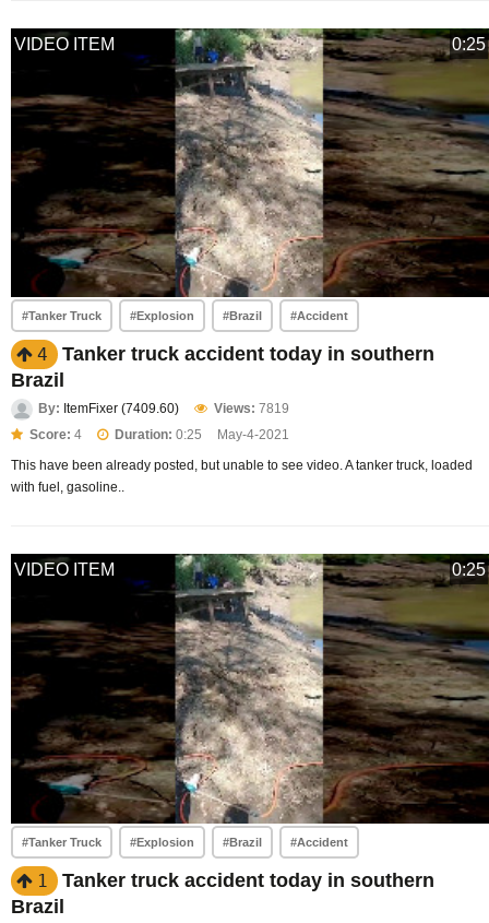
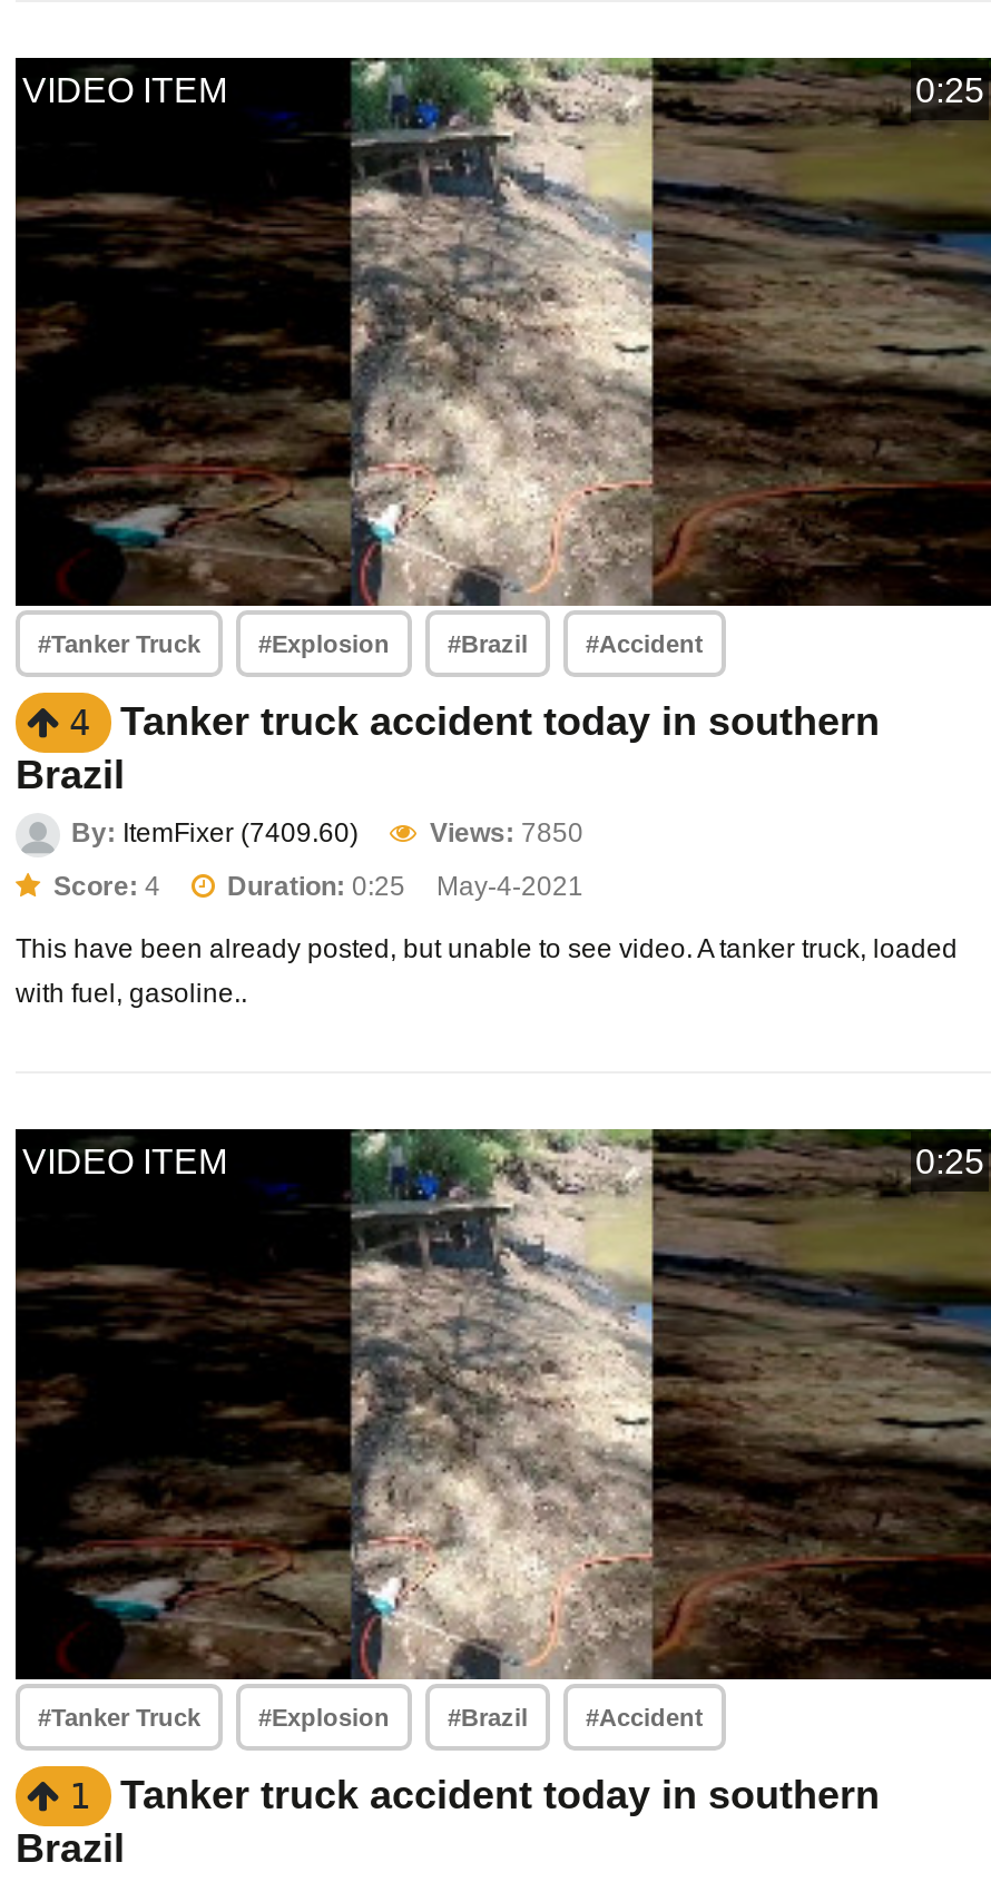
- Views: 7819
+ Views: 7850
